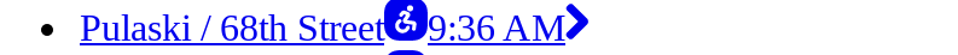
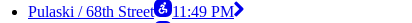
- Pulaski / 68th Street 9:36 AM
+ Pulaski / 68th Street 11:49 PM
